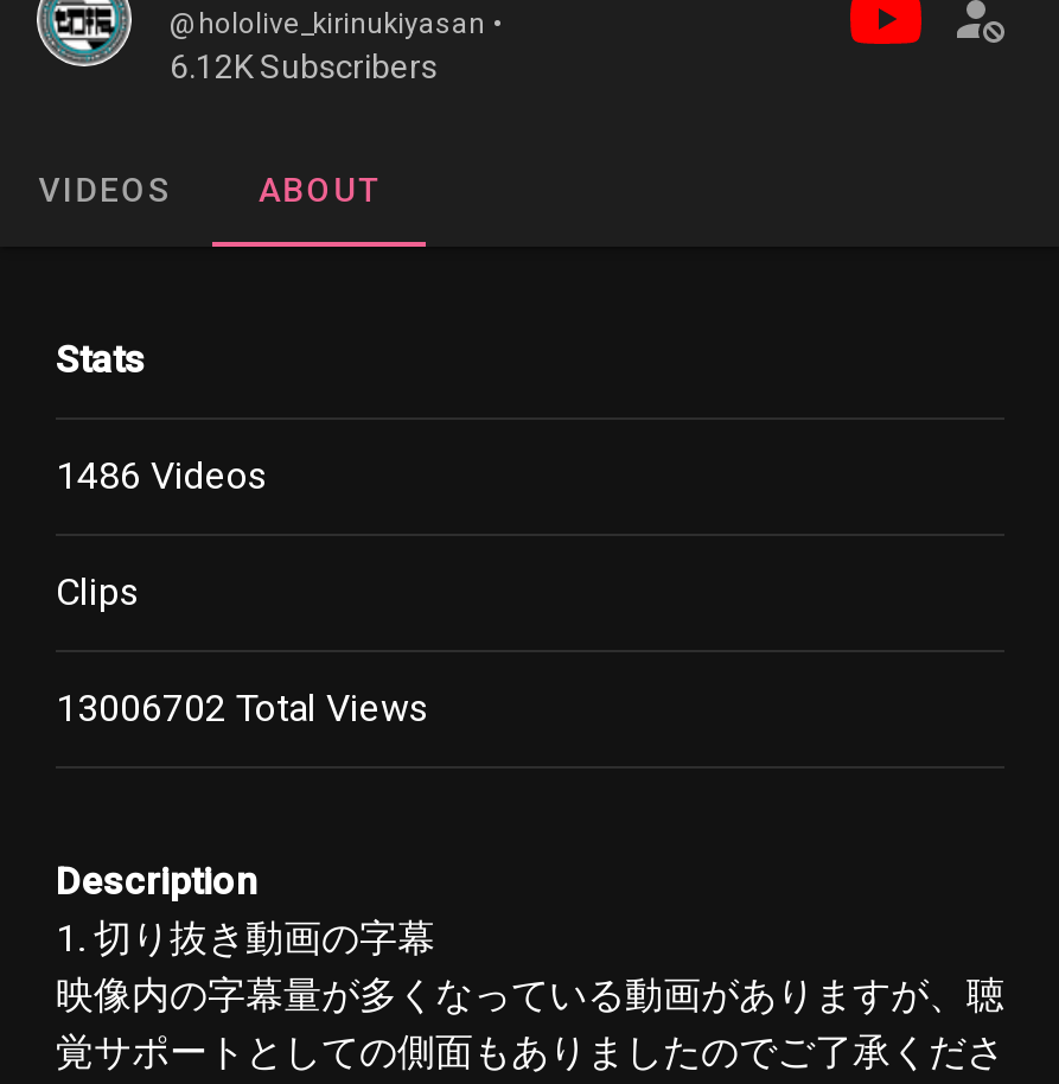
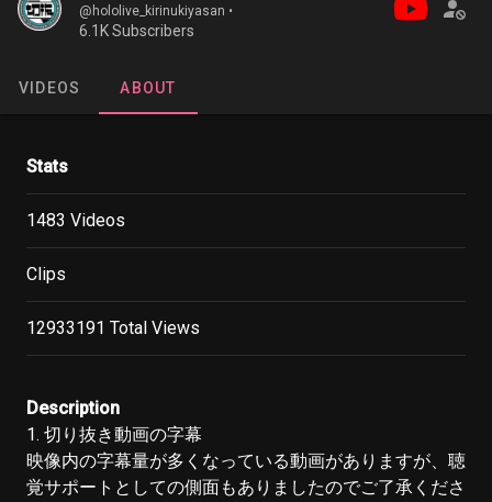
- 6.12K Subscribers
+ 6.1K Subscribers

- 1486 Videos
+ 1483 Videos

- 13006702 Total Views
+ 12933191 Total Views
